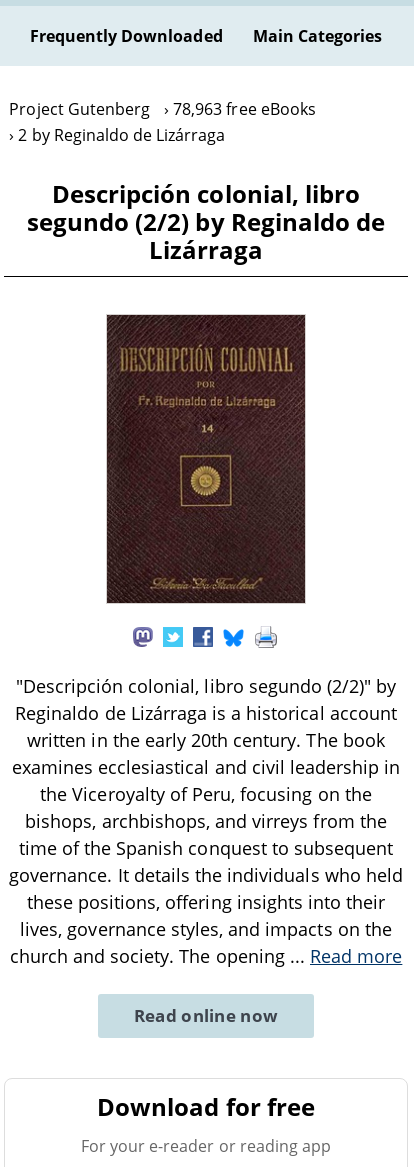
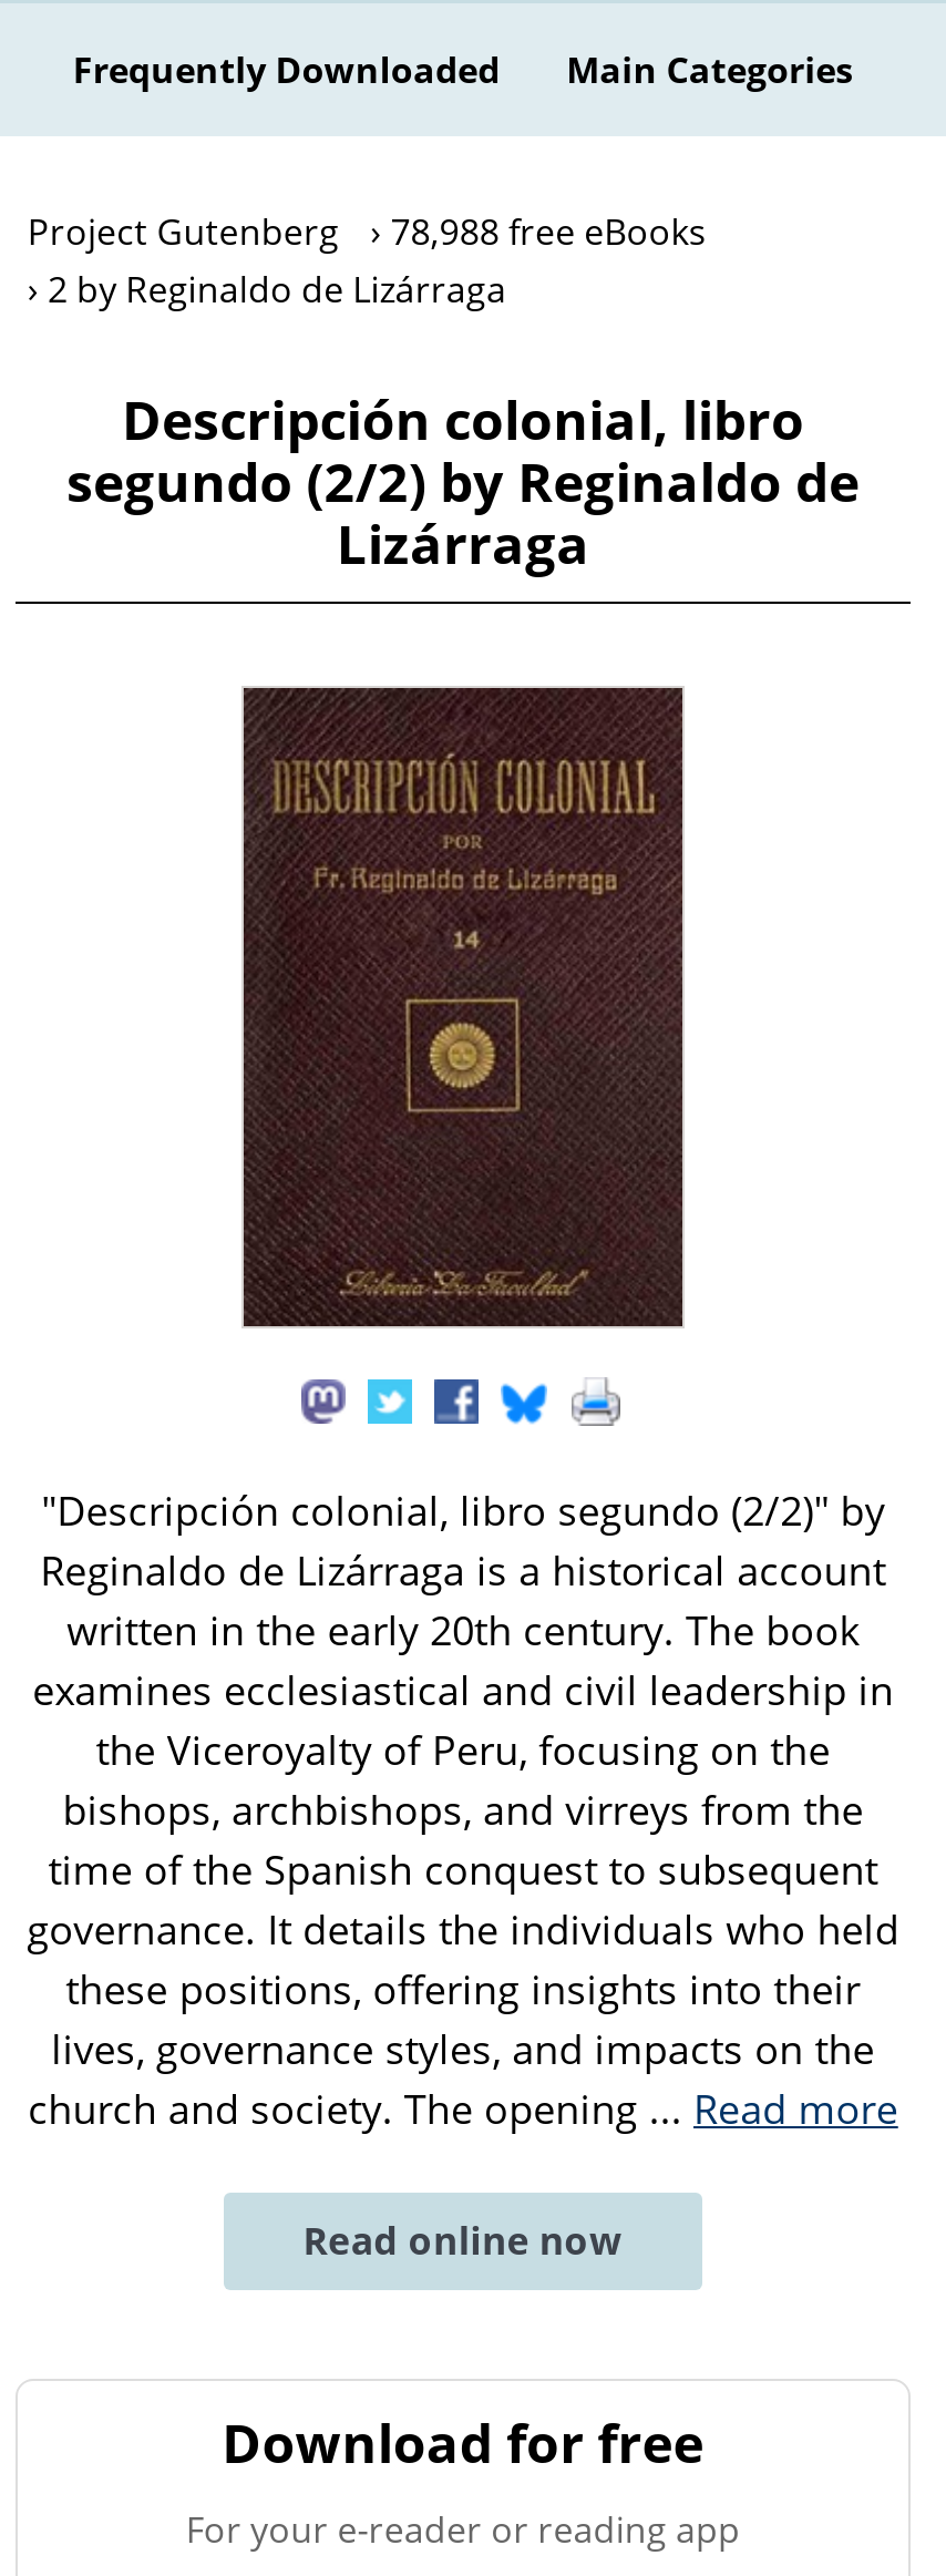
- Project Gutenberg 78,963 free eBooks
+ Project Gutenberg 78,988 free eBooks
